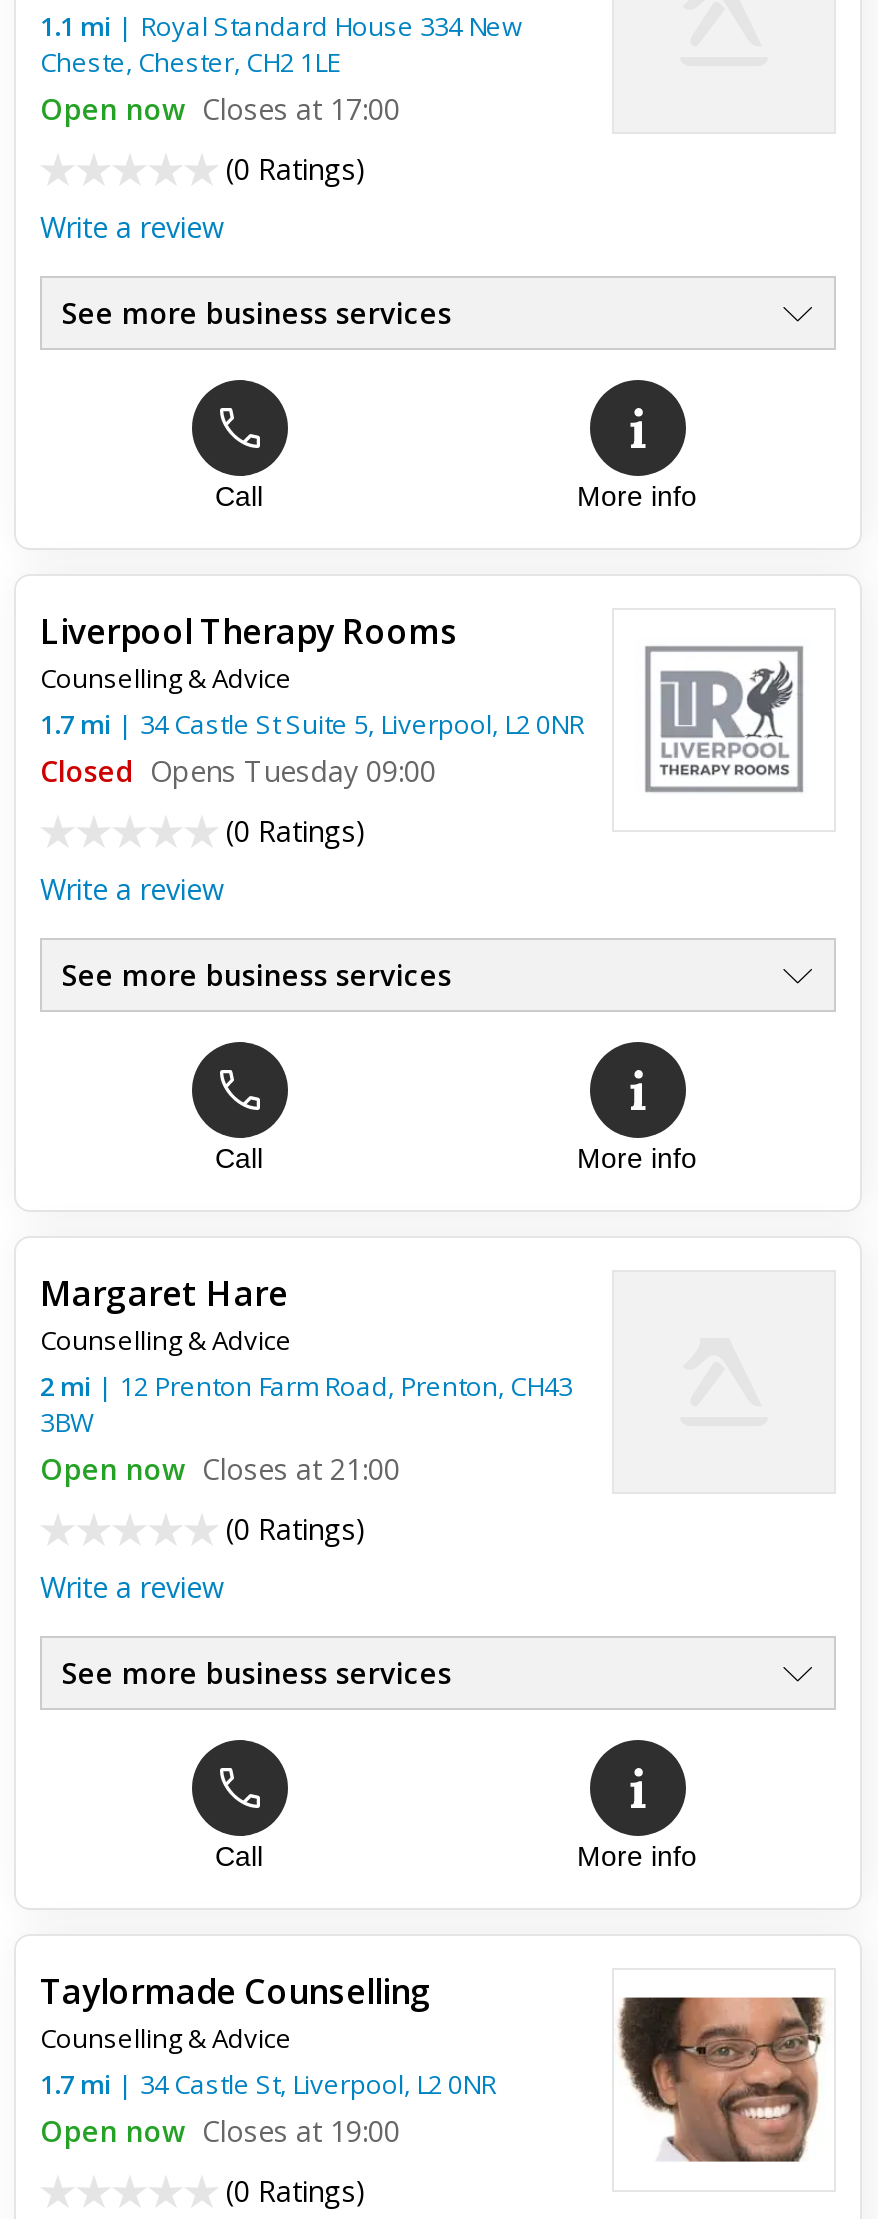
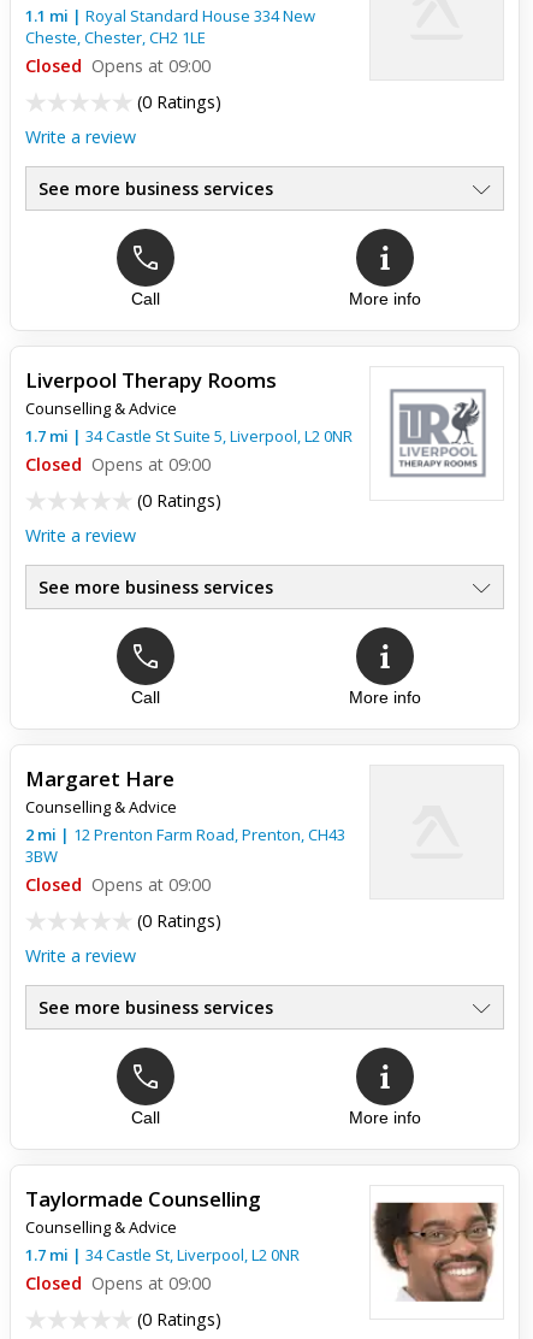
- Open now Closes at 17:00
+ Closed Opens at 09:00

- Closed Opens Tuesday 09:00
+ Closed Opens at 09:00

- Open now Closes at 21:00
+ Closed Opens at 09:00

- Open now Closes at 19:00
+ Closed Opens at 09:00
